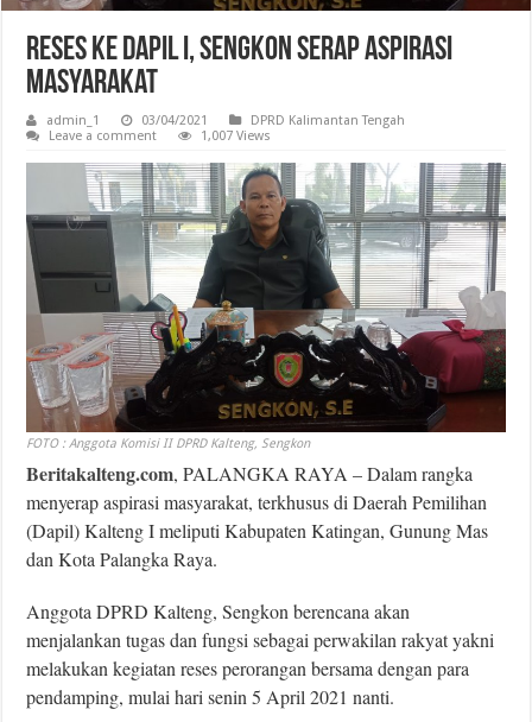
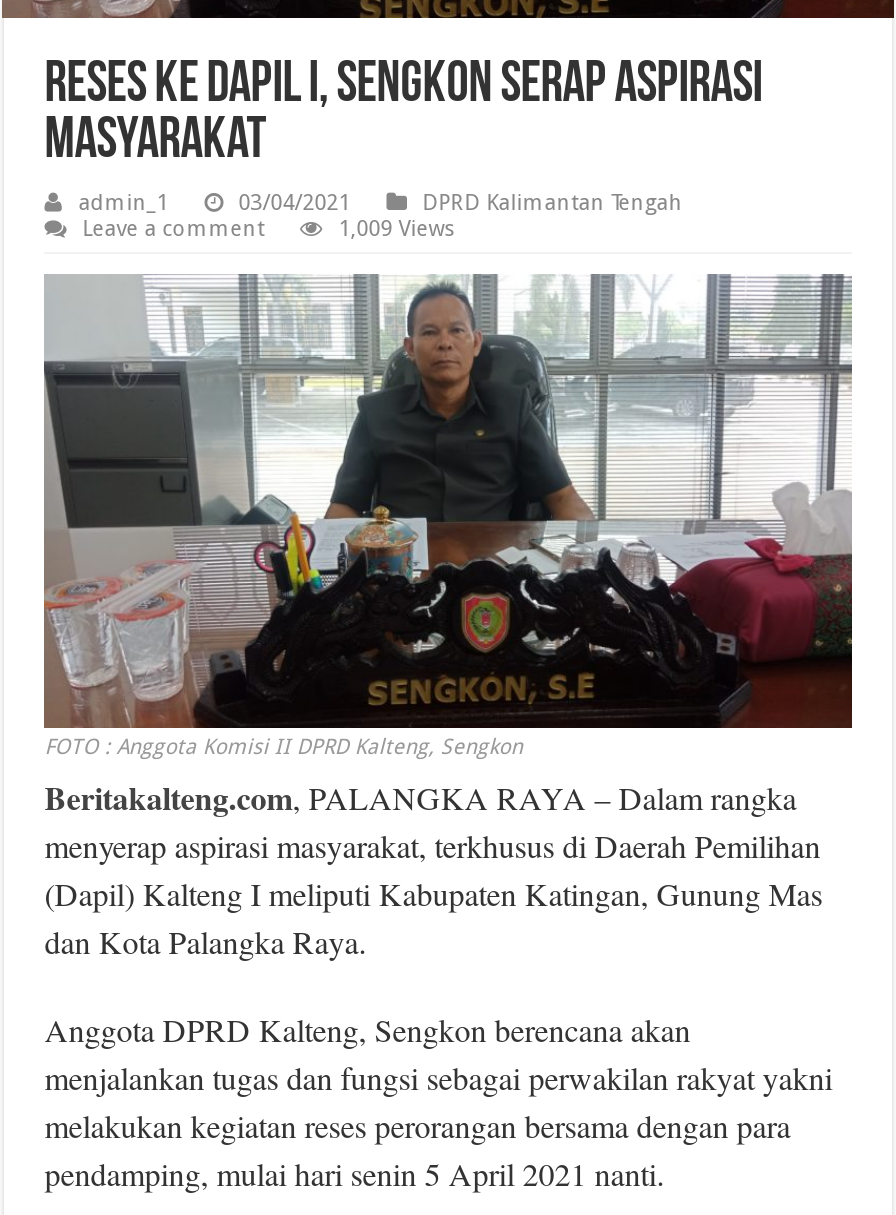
- 1,007 Views
+ 1,009 Views
